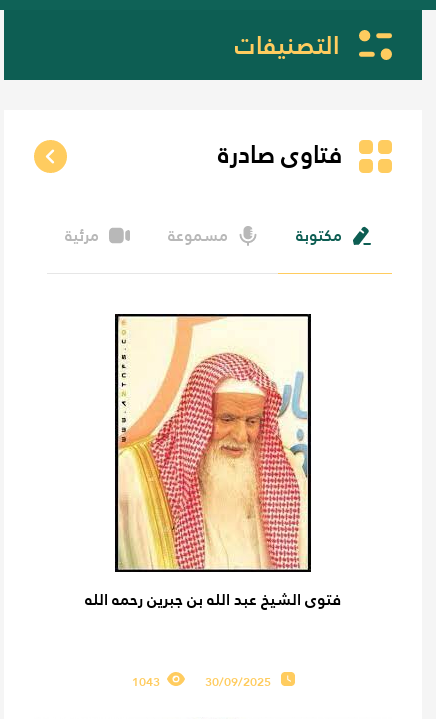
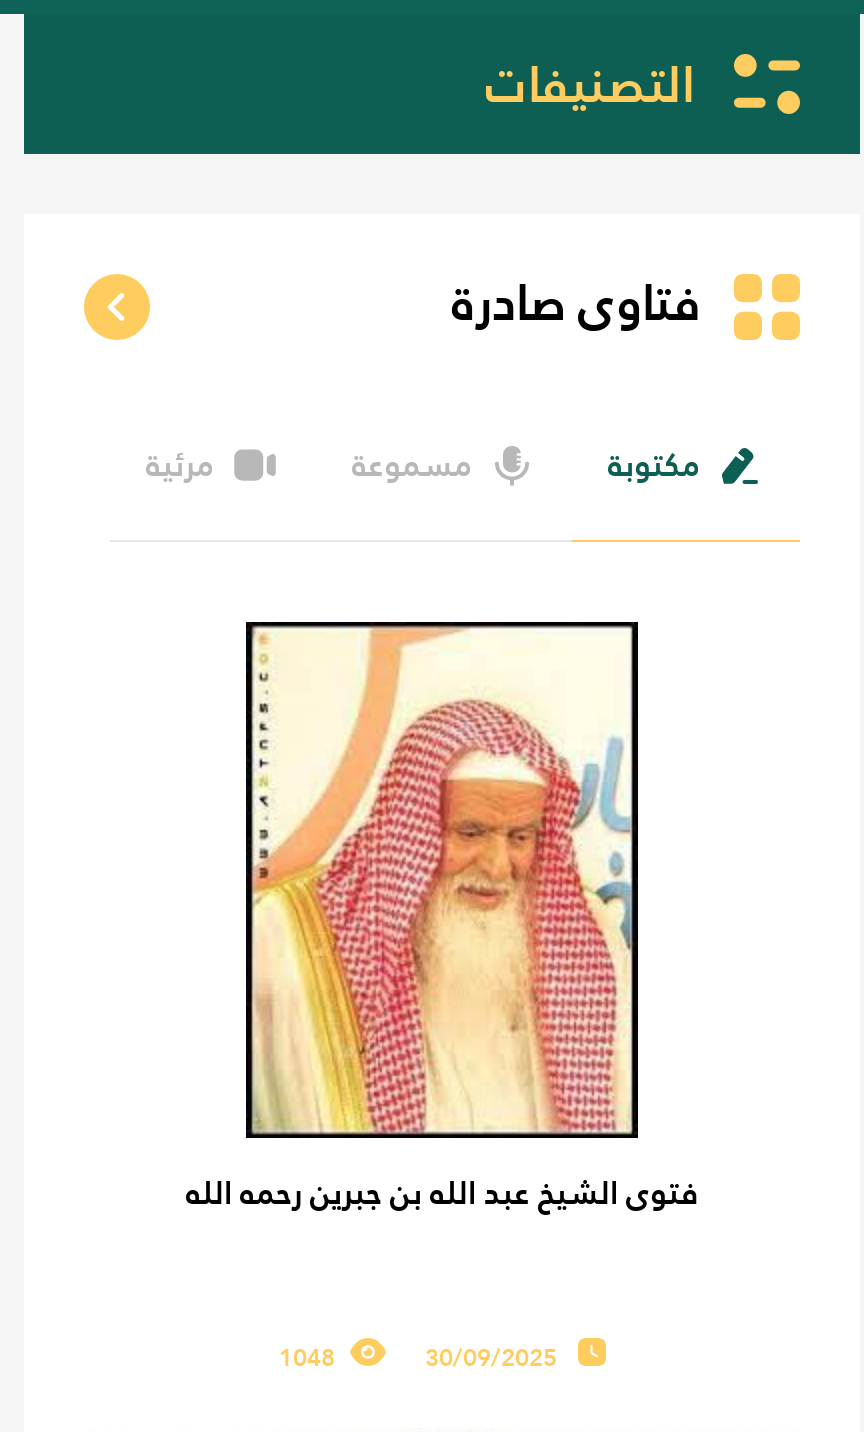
- 1043
+ 1048
